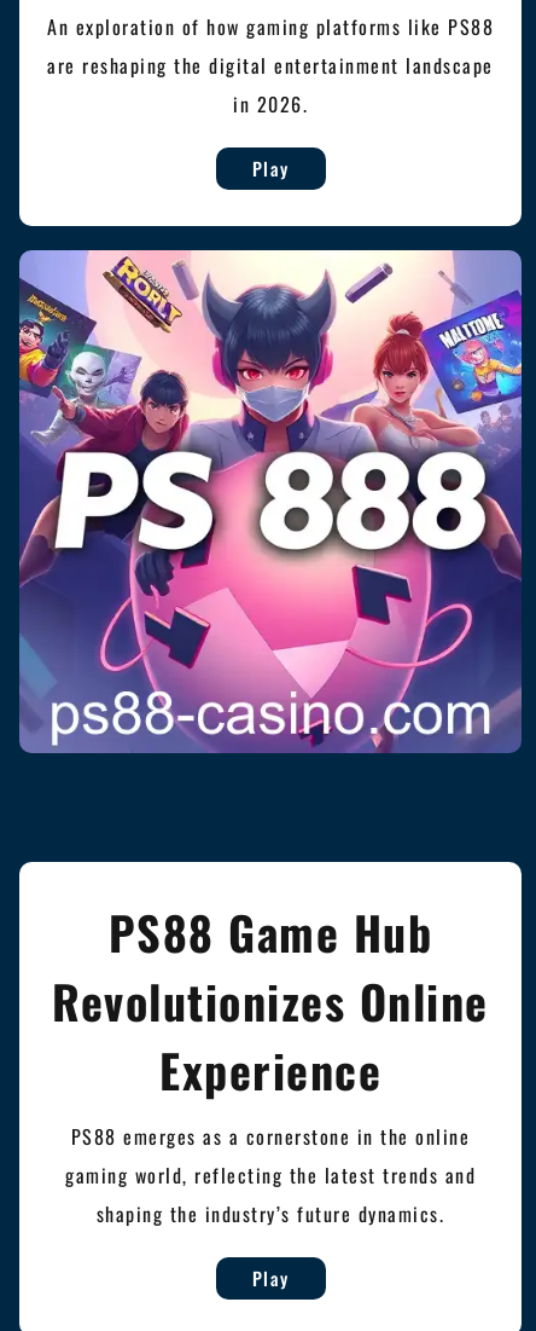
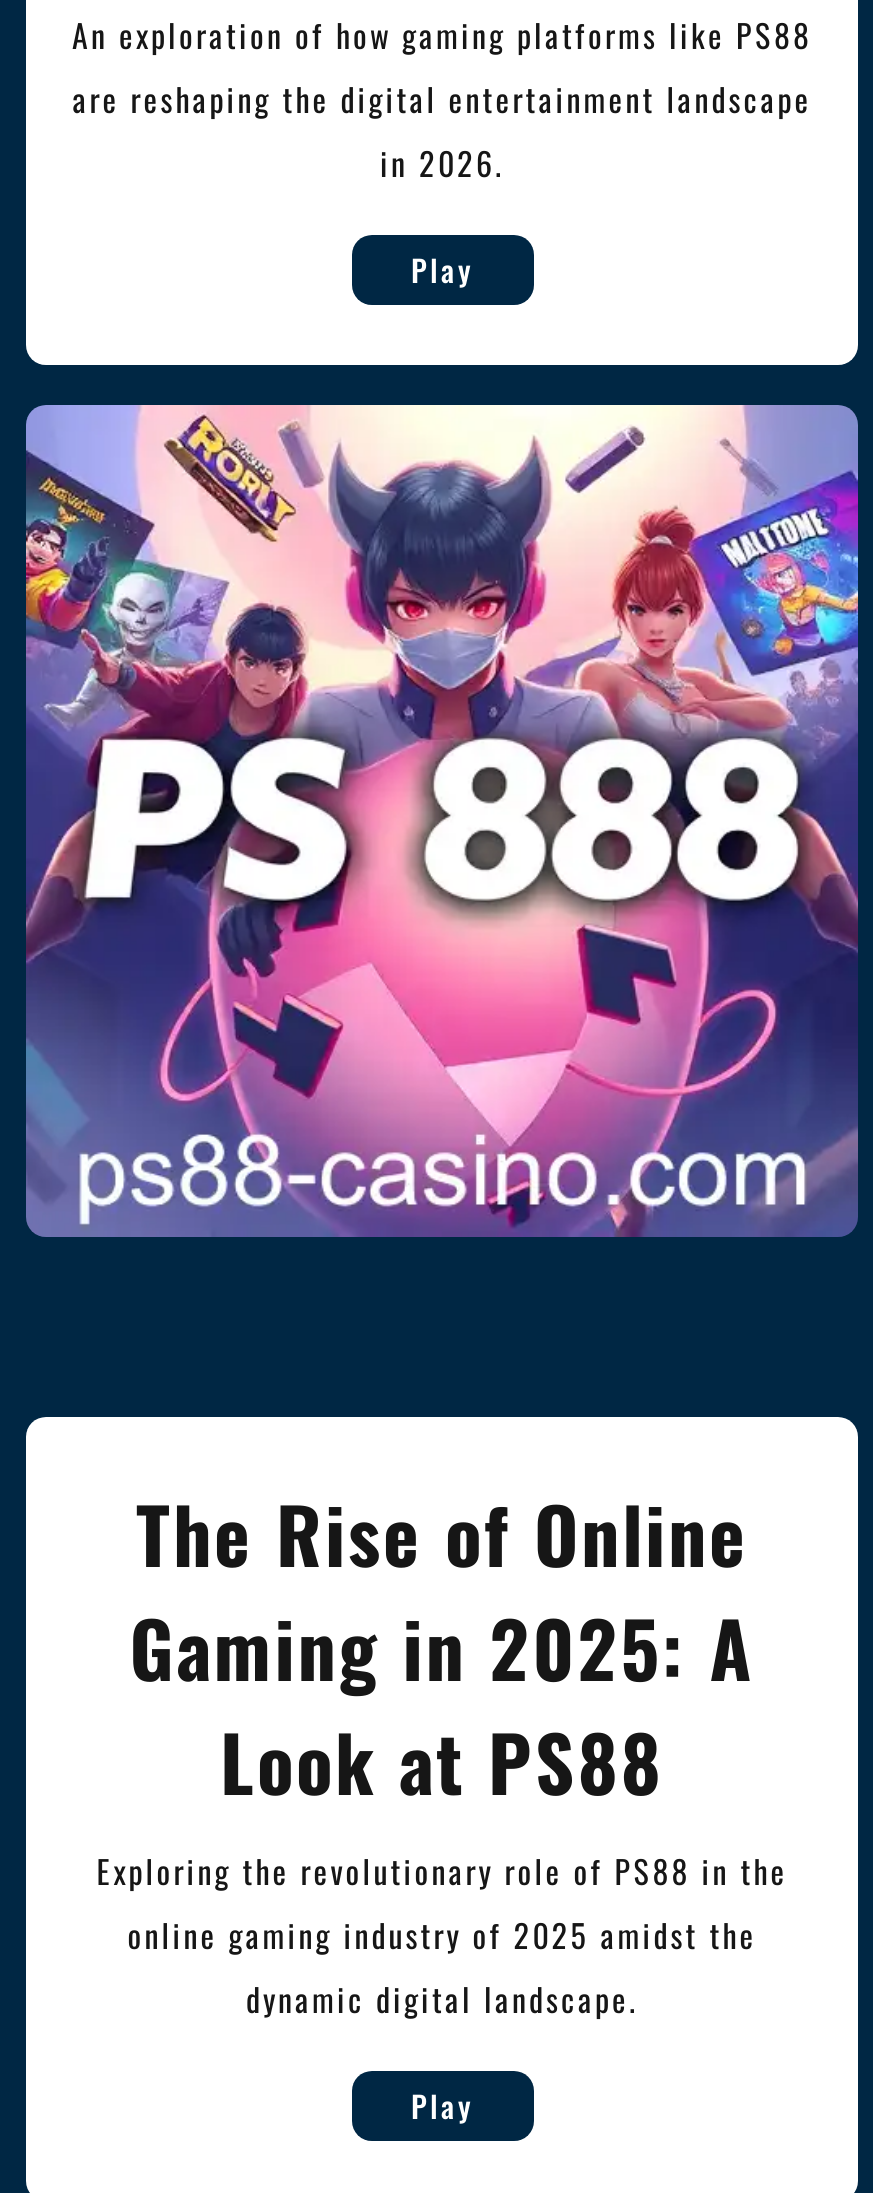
- PS88 Game Hub
- Revolutionizes Online
- Experience
- PS88 emerges as a cornerstone in the online
- gaming world, reflecting the latest trends and
- shaping the industry’s future dynamics.
+ The Rise of Online
+ Gaming in 2025: A
+ Look at PS88
+ Exploring the revolutionary role of PS88 in the
+ online gaming industry of 2025 amidst the
+ dynamic digital landscape.
